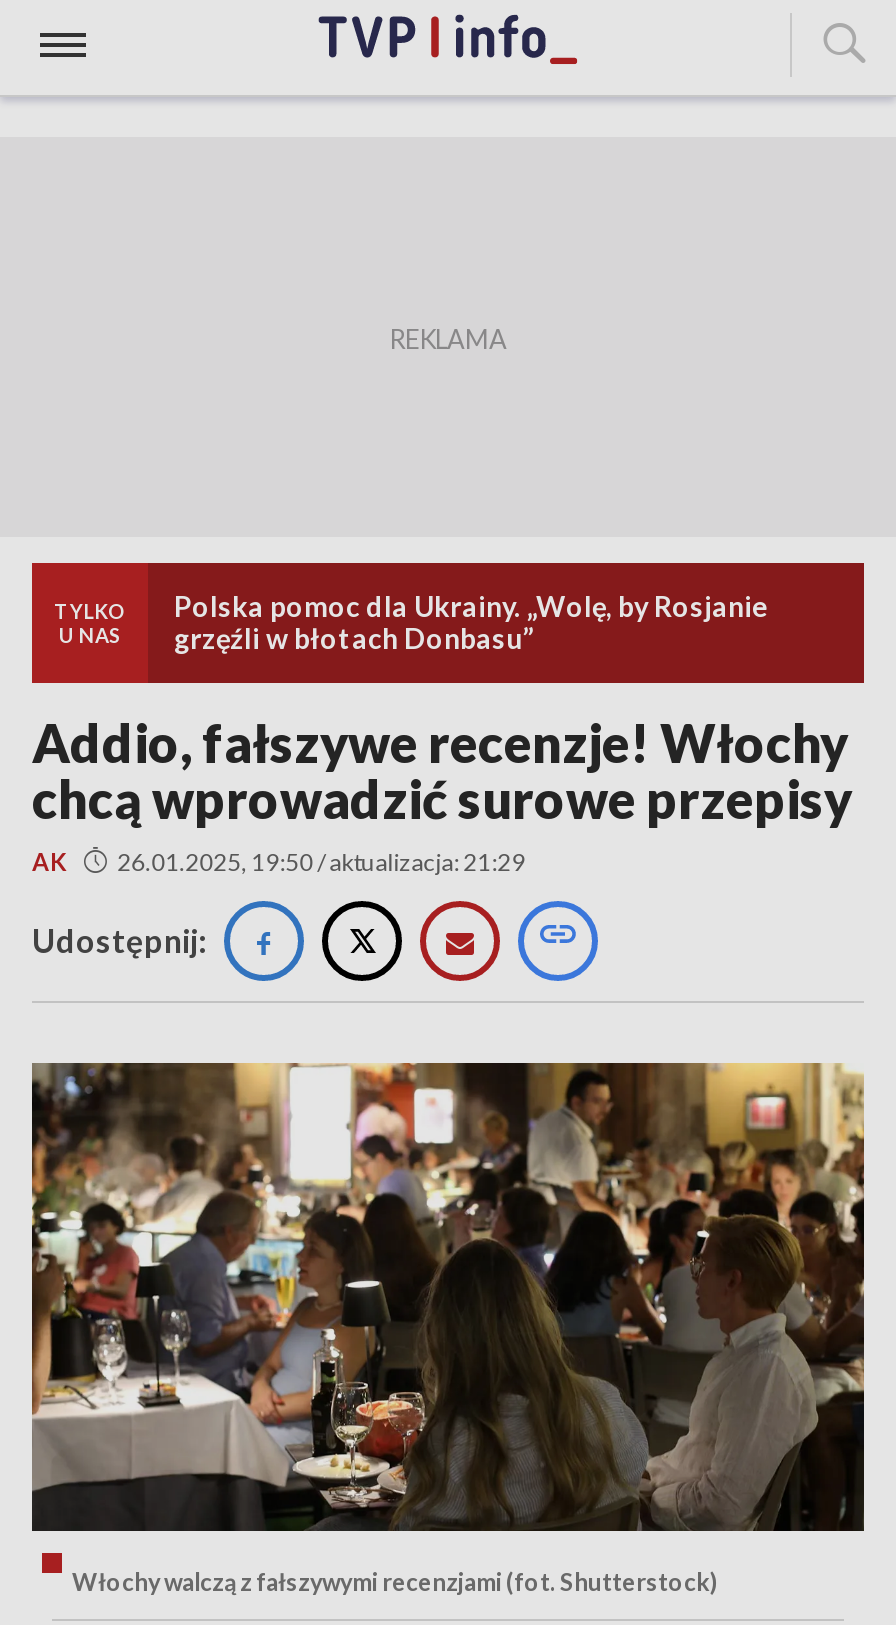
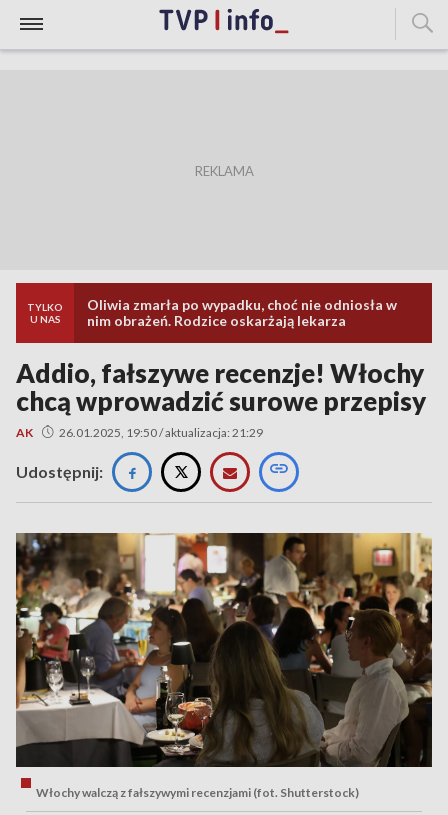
- Polska pomoc dla Ukrainy. „Wolę, by Rosjanie
- grzęźli w błotach Donbasu”
+ Oliwia zmarła po wypadku, choć nie odniosła w
+ nim obrażeń. Rodzice oskarżają lekarza
